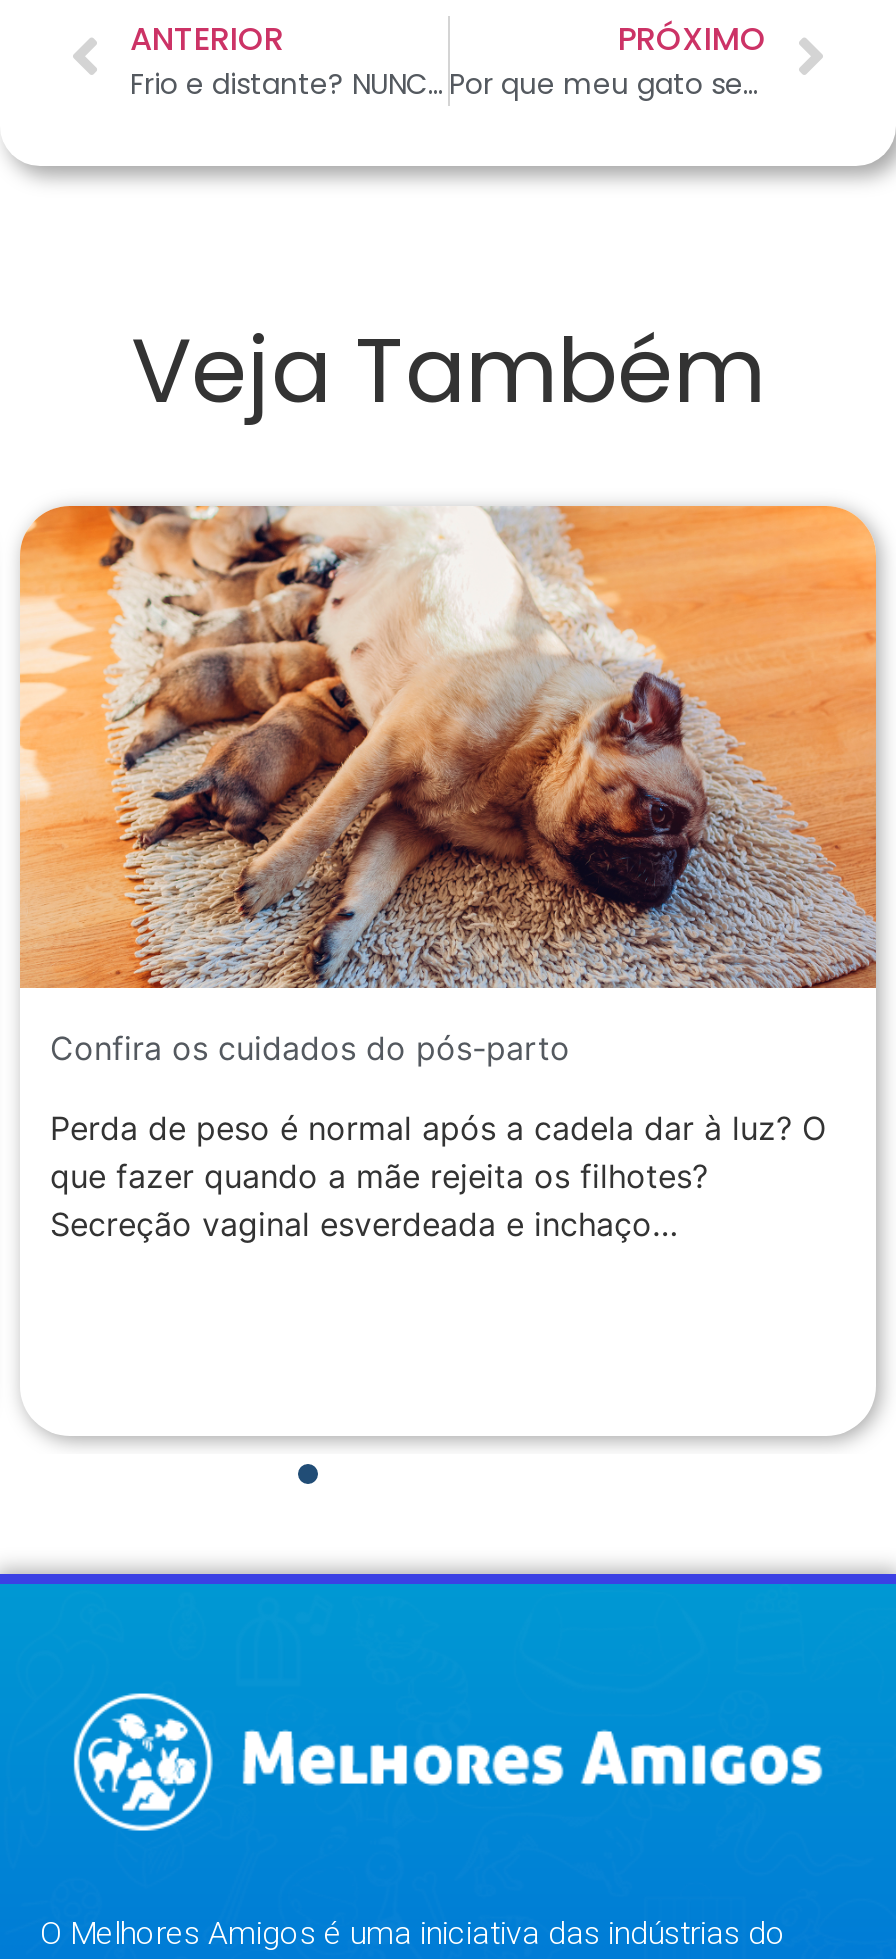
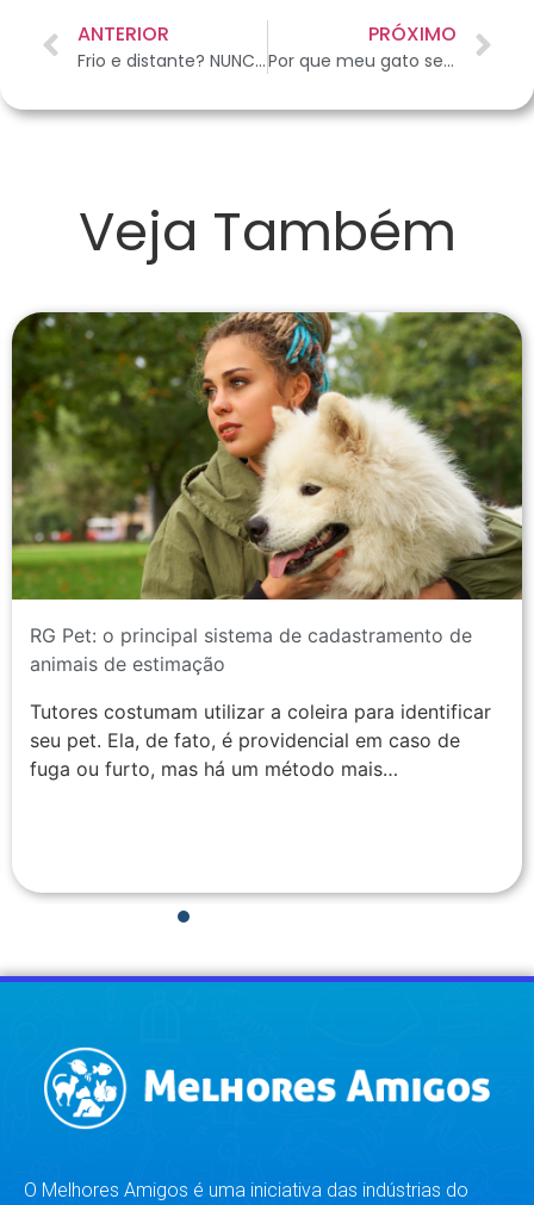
- [image]
- Confira os cuidados do pós-parto
+ [image]
+ RG Pet: o principal sistema de cadastramento de
+ animais de estimação

- Perda de peso é normal após a cadela dar à luz? O
- que fazer quando a mãe rejeita os filhotes?
- Secreção vaginal esverdeada e inchaço…
+ Tutores costumam utilizar a coleira para identificar
+ seu pet. Ela, de fato, é providencial em caso de
+ fuga ou furto, mas há um método mais…
